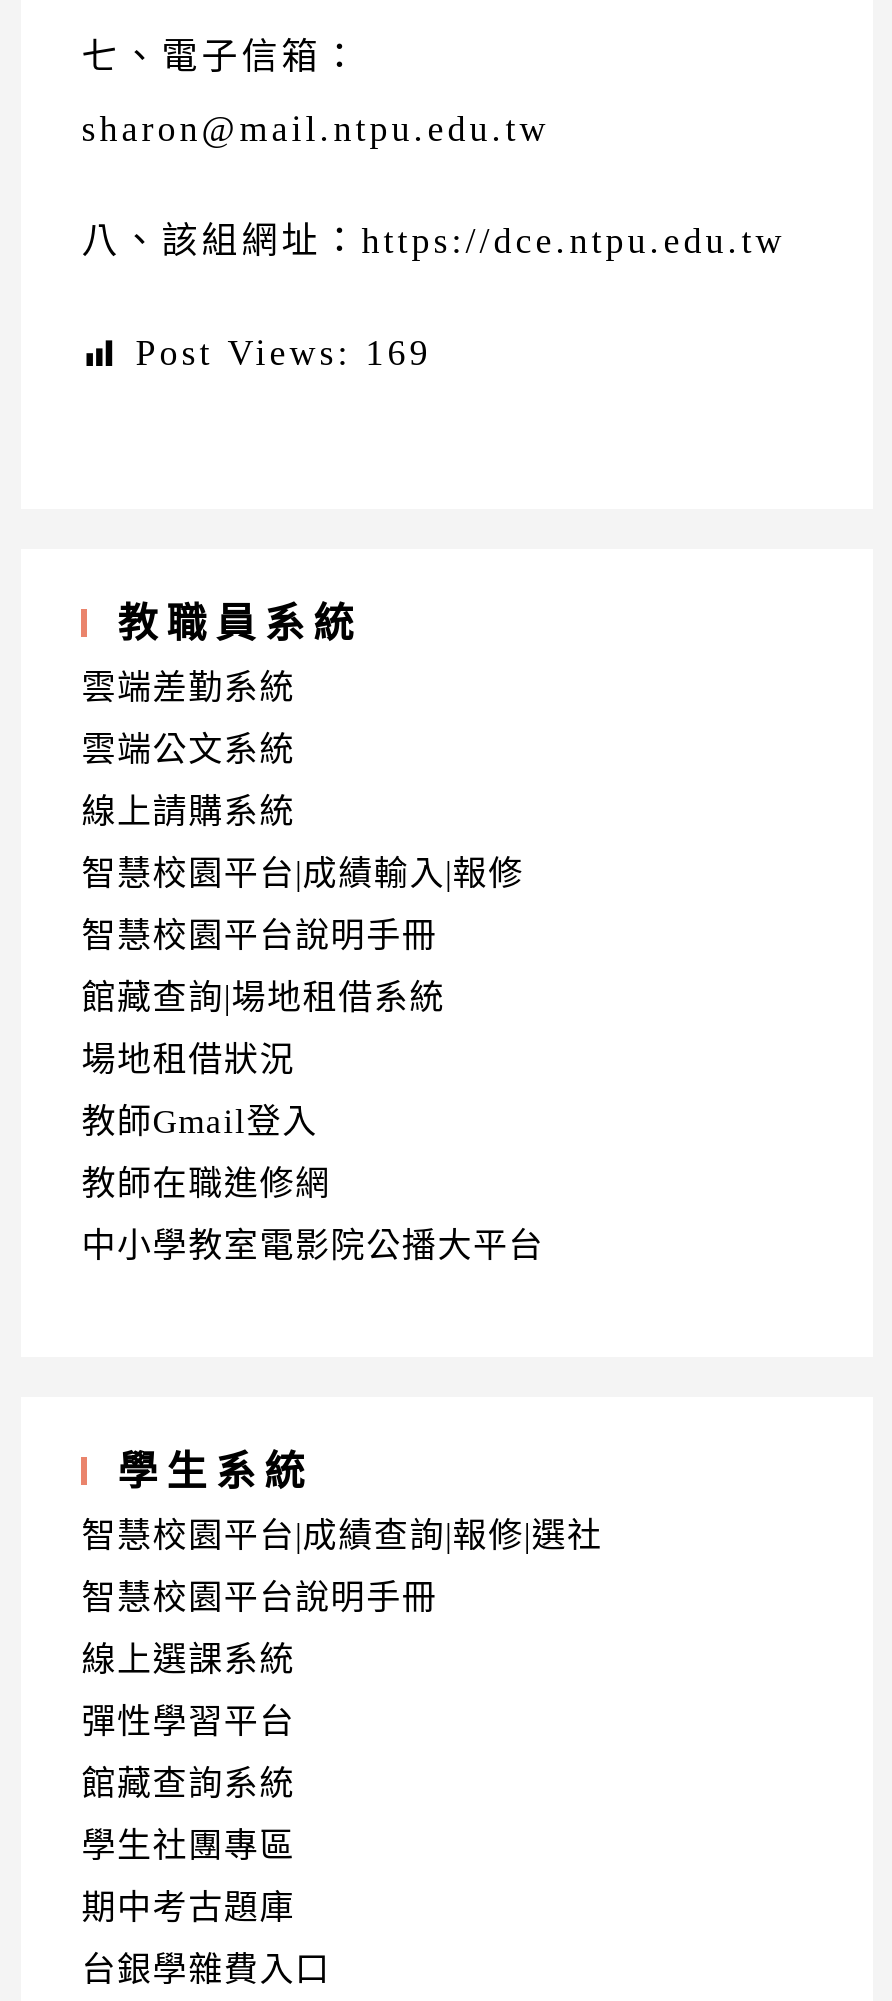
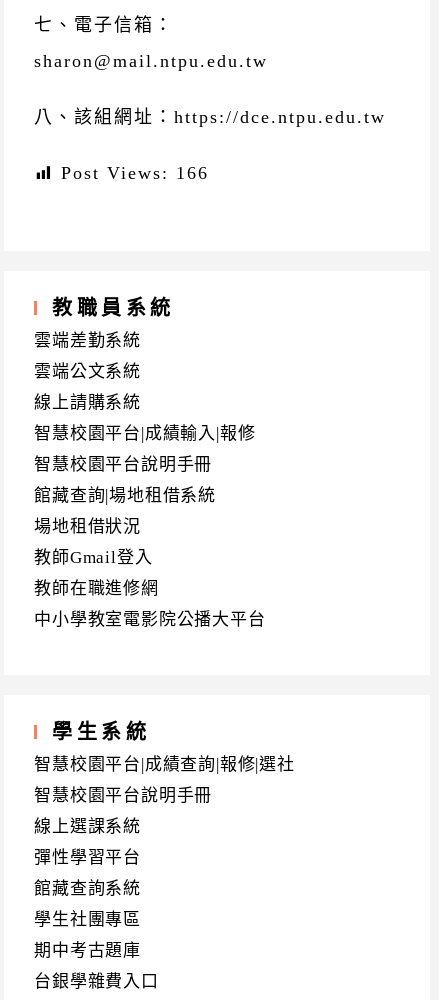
- Post Views: 169
+ Post Views: 166
